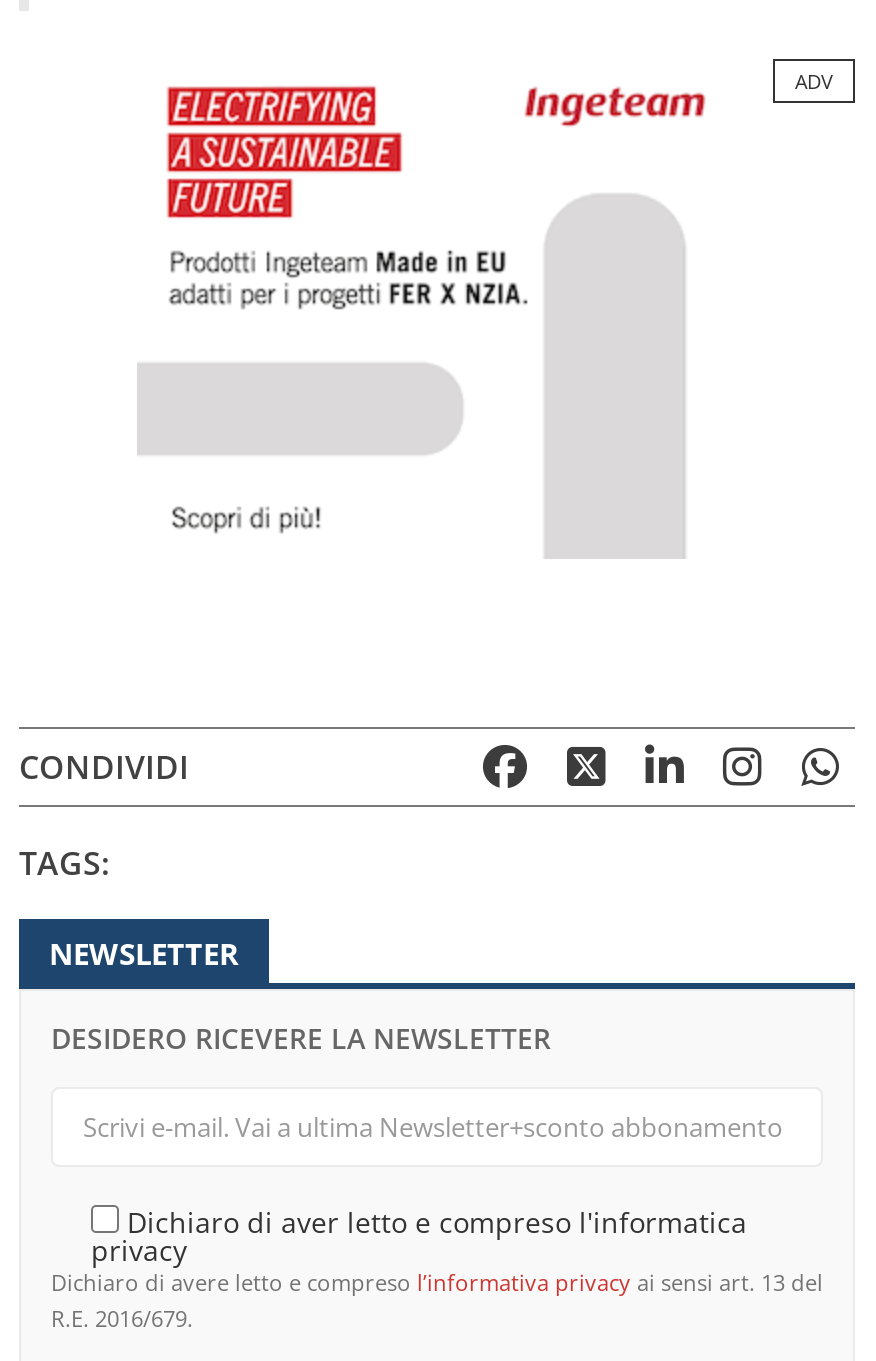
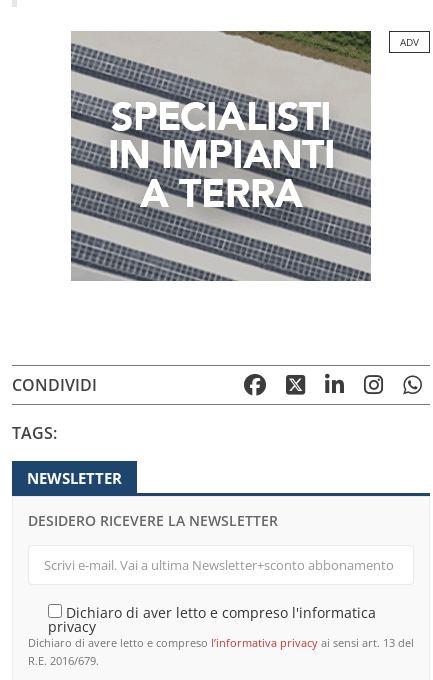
- [image]
+ [image]
